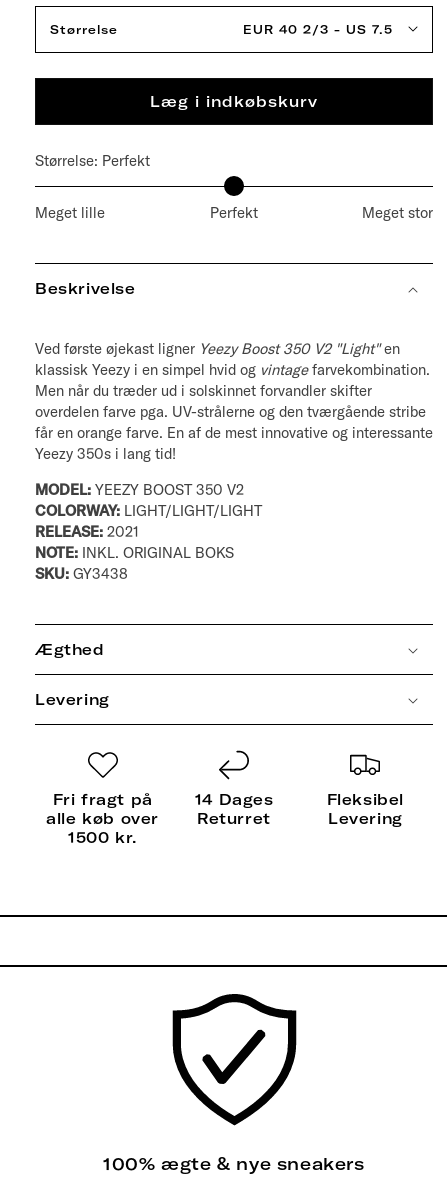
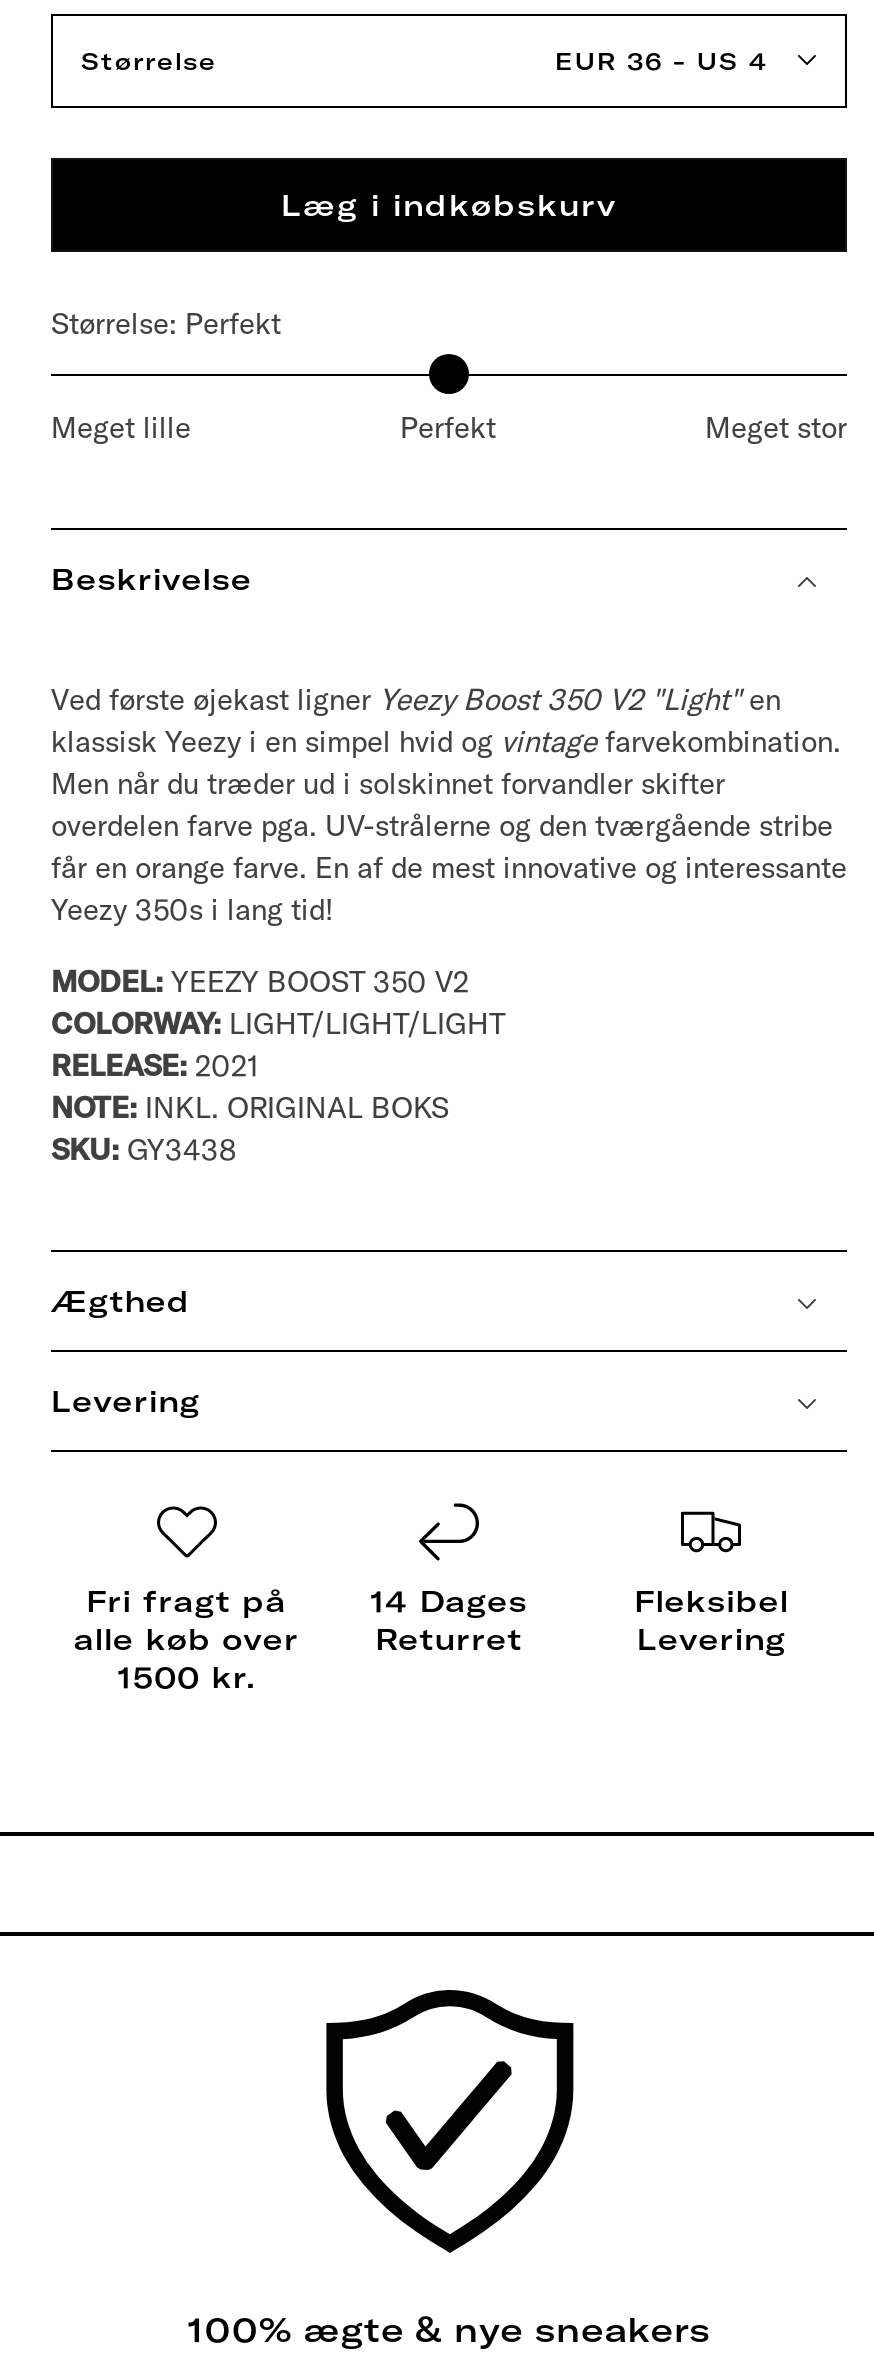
- EUR 40 2/3 - US 7.5
+ EUR 36 - US 4
